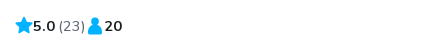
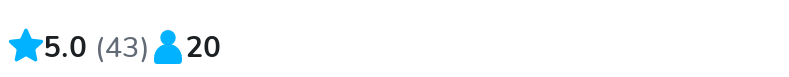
- 5.0 (23) 20
+ 5.0 (43) 20
